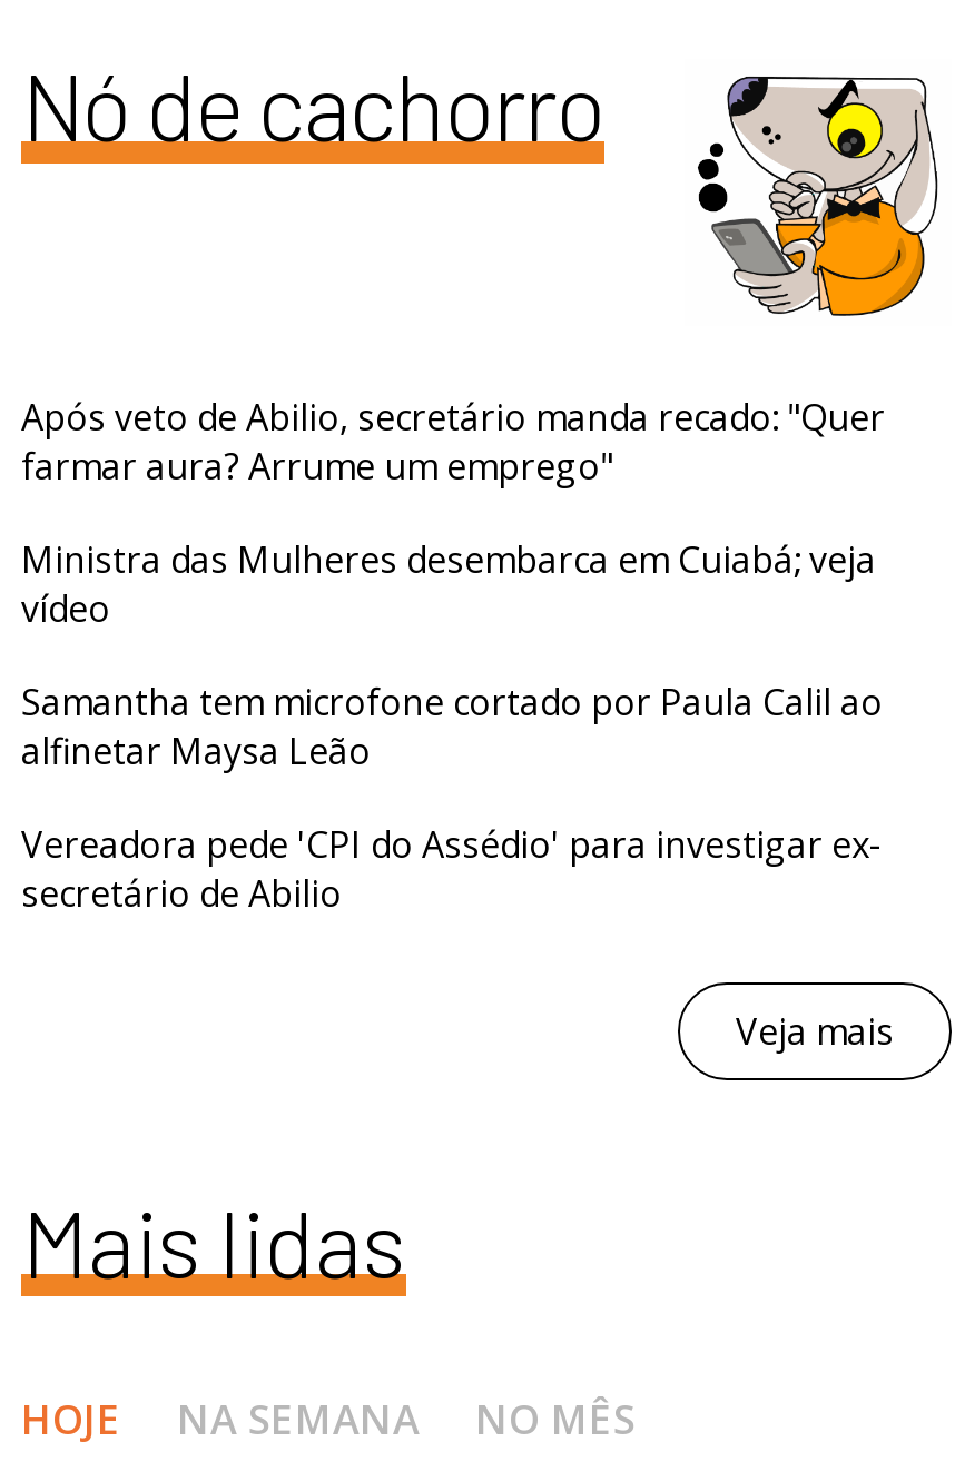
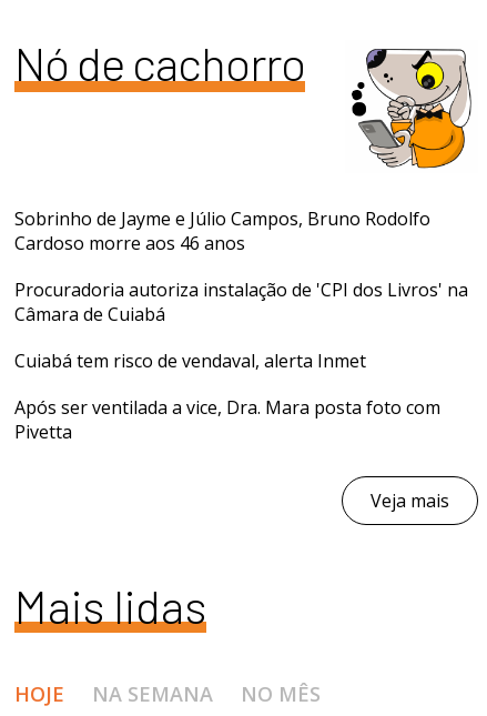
- Após veto de Abilio, secretário manda recado: "Quer
- farmar aura? Arrume um emprego"
+ Sobrinho de Jayme e Júlio Campos, Bruno Rodolfo
+ Cardoso morre aos 46 anos

- Ministra das Mulheres desembarca em Cuiabá; veja
- vídeo
+ Procuradoria autoriza instalação de 'CPI dos Livros' na
+ Câmara de Cuiabá

- Samantha tem microfone cortado por Paula Calil ao
- alfinetar Maysa Leão
+ Cuiabá tem risco de vendaval, alerta Inmet

- Vereadora pede 'CPI do Assédio' para investigar ex-
- secretário de Abilio
+ Após ser ventilada a vice, Dra. Mara posta foto com
+ Pivetta
